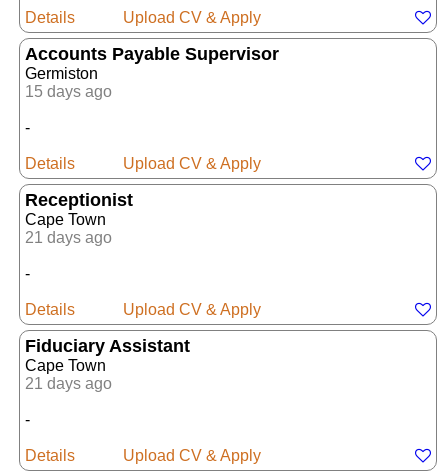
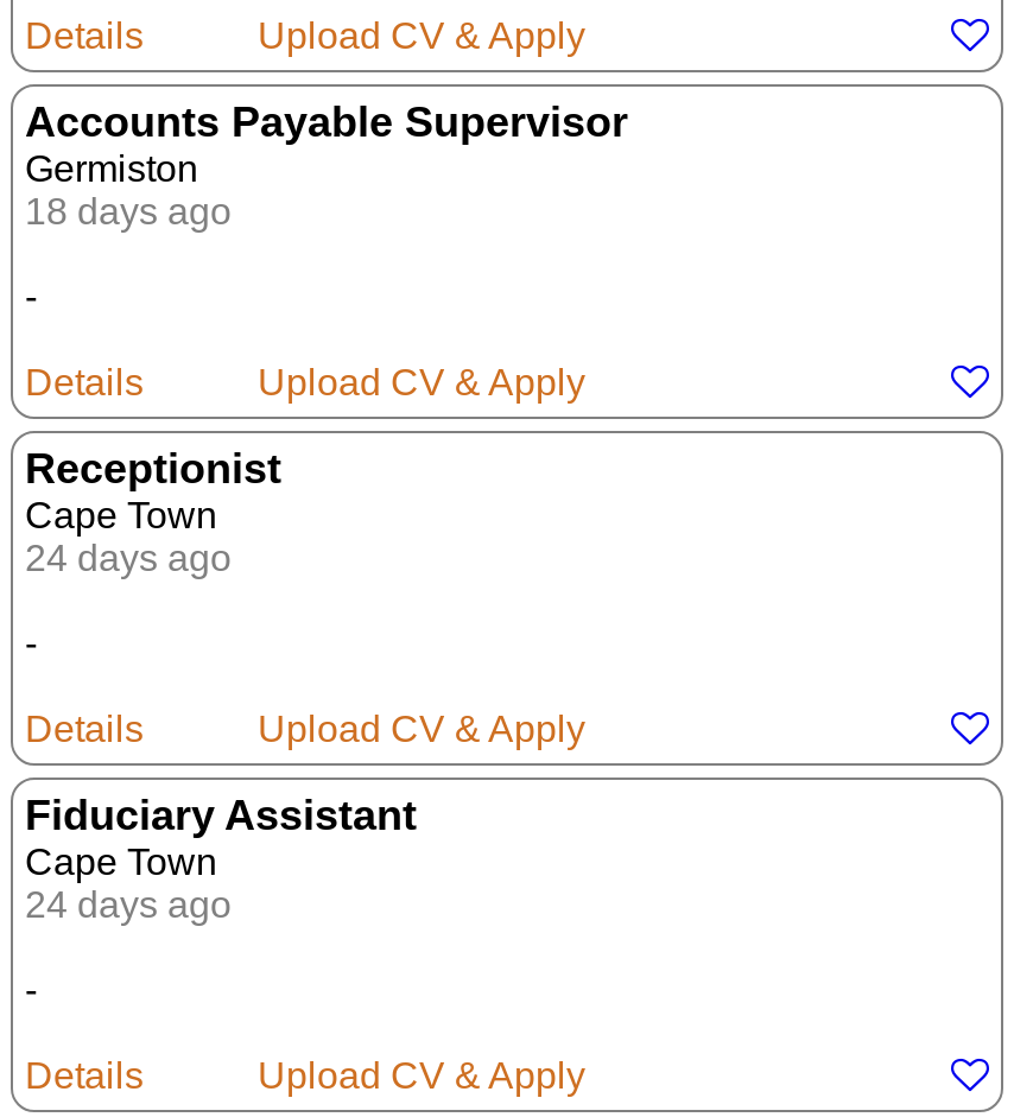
- 15 days ago
+ 18 days ago

- 21 days ago
+ 24 days ago

- 21 days ago
+ 24 days ago
